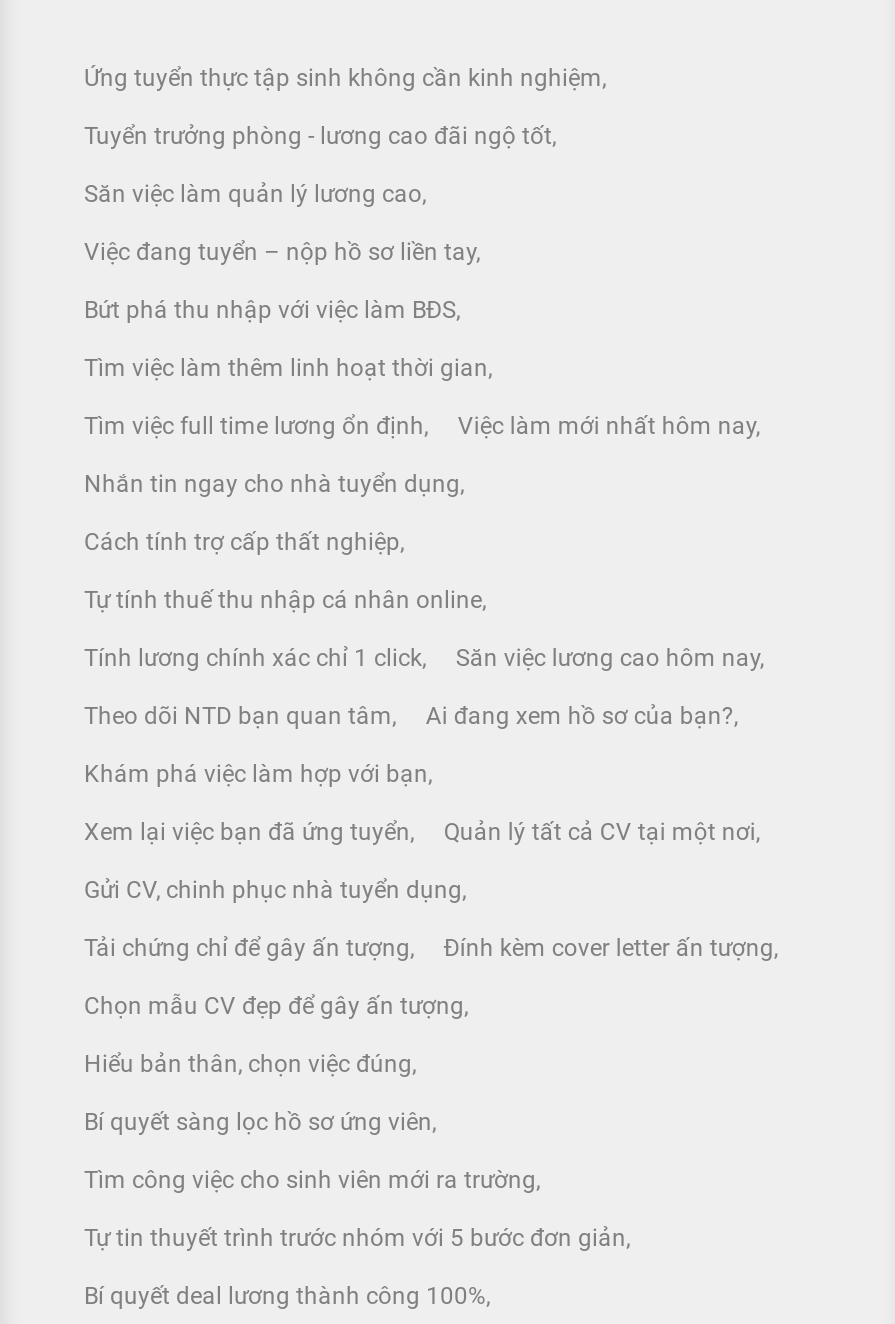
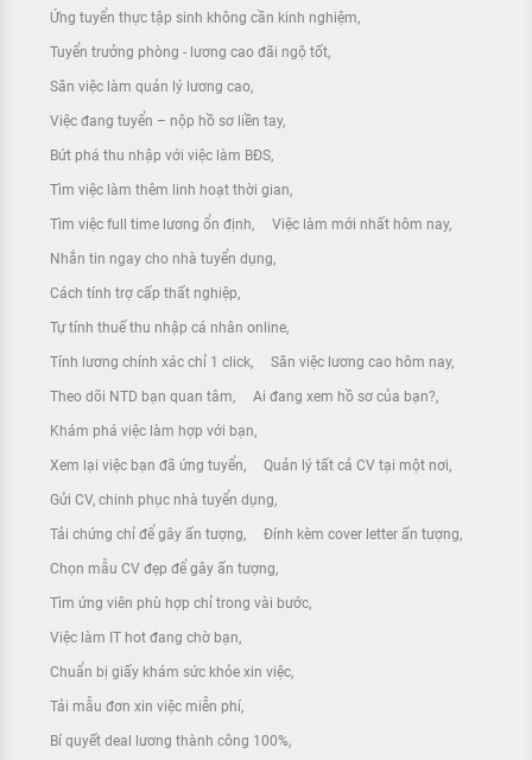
- Hiểu bản thân, chọn việc đúng
+ Tìm ứng viên phù hợp chỉ trong vài bước

- Bí quyết sàng lọc hồ sơ ứng viên
+ Việc làm IT hot đang chờ bạn

- Tìm công việc cho sinh viên mới ra trường
+ Chuẩn bị giấy khám sức khỏe xin việc

- Tự tin thuyết trình trước nhóm với 5 bước đơn giản
+ Tải mẫu đơn xin việc miễn phí
